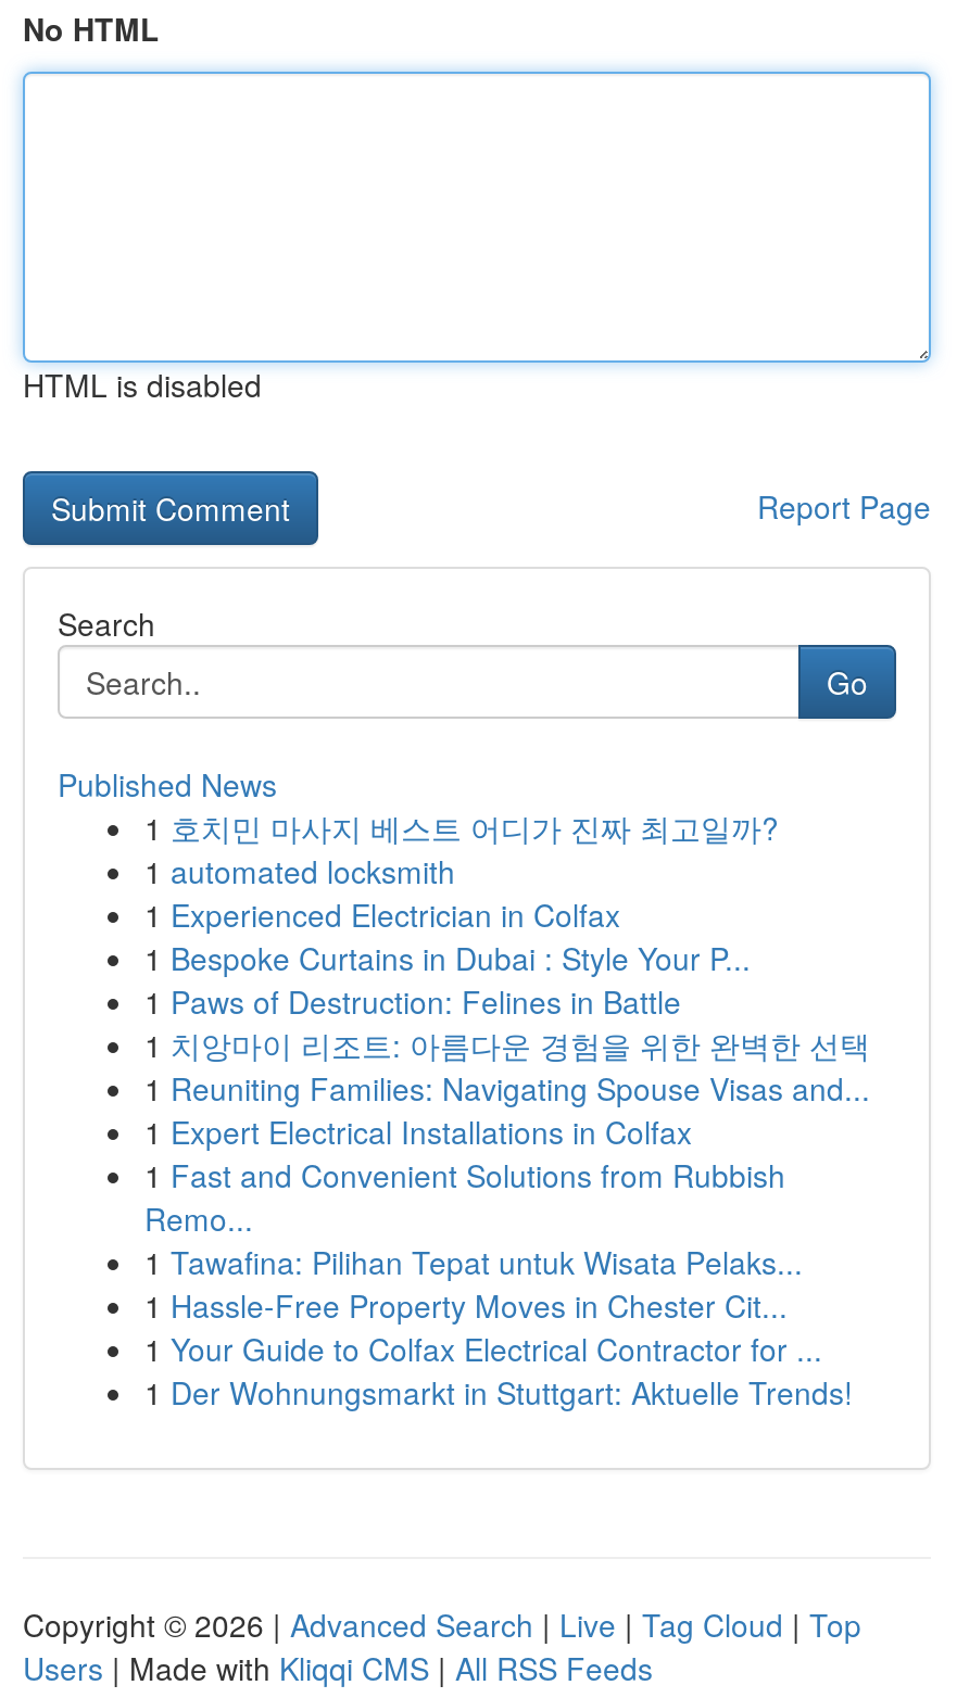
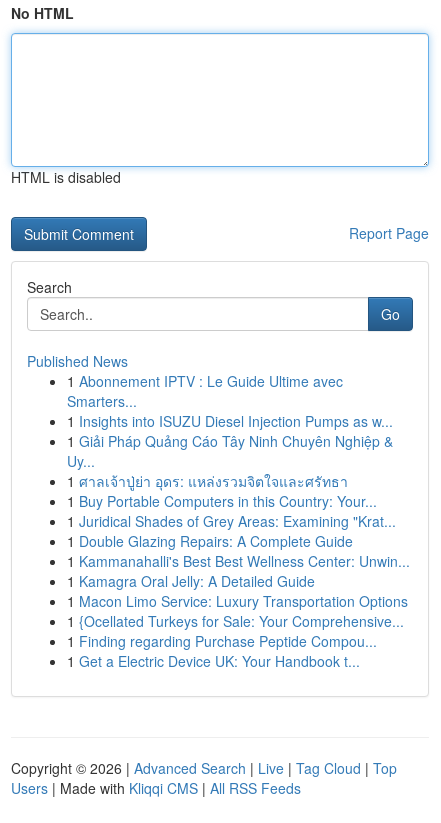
- 1 호치민 마사지 베스트 어디가 진짜 최고일까?
- 1 automated locksmith
- 1 Experienced Electrician in Colfax
- 1 Bespoke Curtains in Dubai : Style Your P...
- 1 Paws of Destruction: Felines in Battle
- 1 치앙마이 리조트: 아름다운 경험을 위한 완벽한 선택
- 1 Reuniting Families: Navigating Spouse Visas and...
- 1 Expert Electrical Installations in Colfax
- 1 Fast and Convenient Solutions from Rubbish
- Remo...
- 1 Tawafina: Pilihan Tepat untuk Wisata Pelaks...
- 1 Hassle-Free Property Moves in Chester Cit...
- 1 Your Guide to Colfax Electrical Contractor for ...
- 1 Der Wohnungsmarkt in Stuttgart: Aktuelle Trends!
+ 1 Abonnement IPTV : Le Guide Ultime avec
+ Smarters...
+ 1 Insights into ISUZU Diesel Injection Pumps as w...
+ 1 Giải Pháp Quảng Cáo Tây Ninh Chuyên Nghiệp &
+ Uy...
+ 1 ศาลเจ้าปู่ย่า อุดร: แหล่งรวมจิตใจและศรัทธา
+ 1 Buy Portable Computers in this Country: Your...
+ 1 Juridical Shades of Grey Areas: Examining "Krat...
+ 1 Double Glazing Repairs: A Complete Guide
+ 1 Kammanahalli's Best Best Wellness Center: Unwin...
+ 1 Kamagra Oral Jelly: A Detailed Guide
+ 1 Macon Limo Service: Luxury Transportation Options
+ 1 {Ocellated Turkeys for Sale: Your Comprehensive...
+ 1 Finding regarding Purchase Peptide Compou...
+ 1 Get a Electric Device UK: Your Handbook t...
